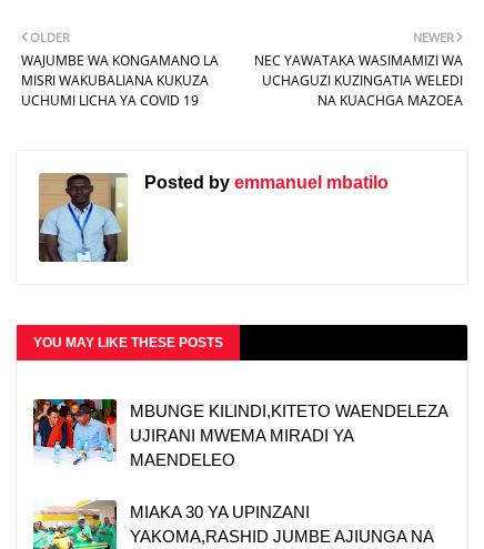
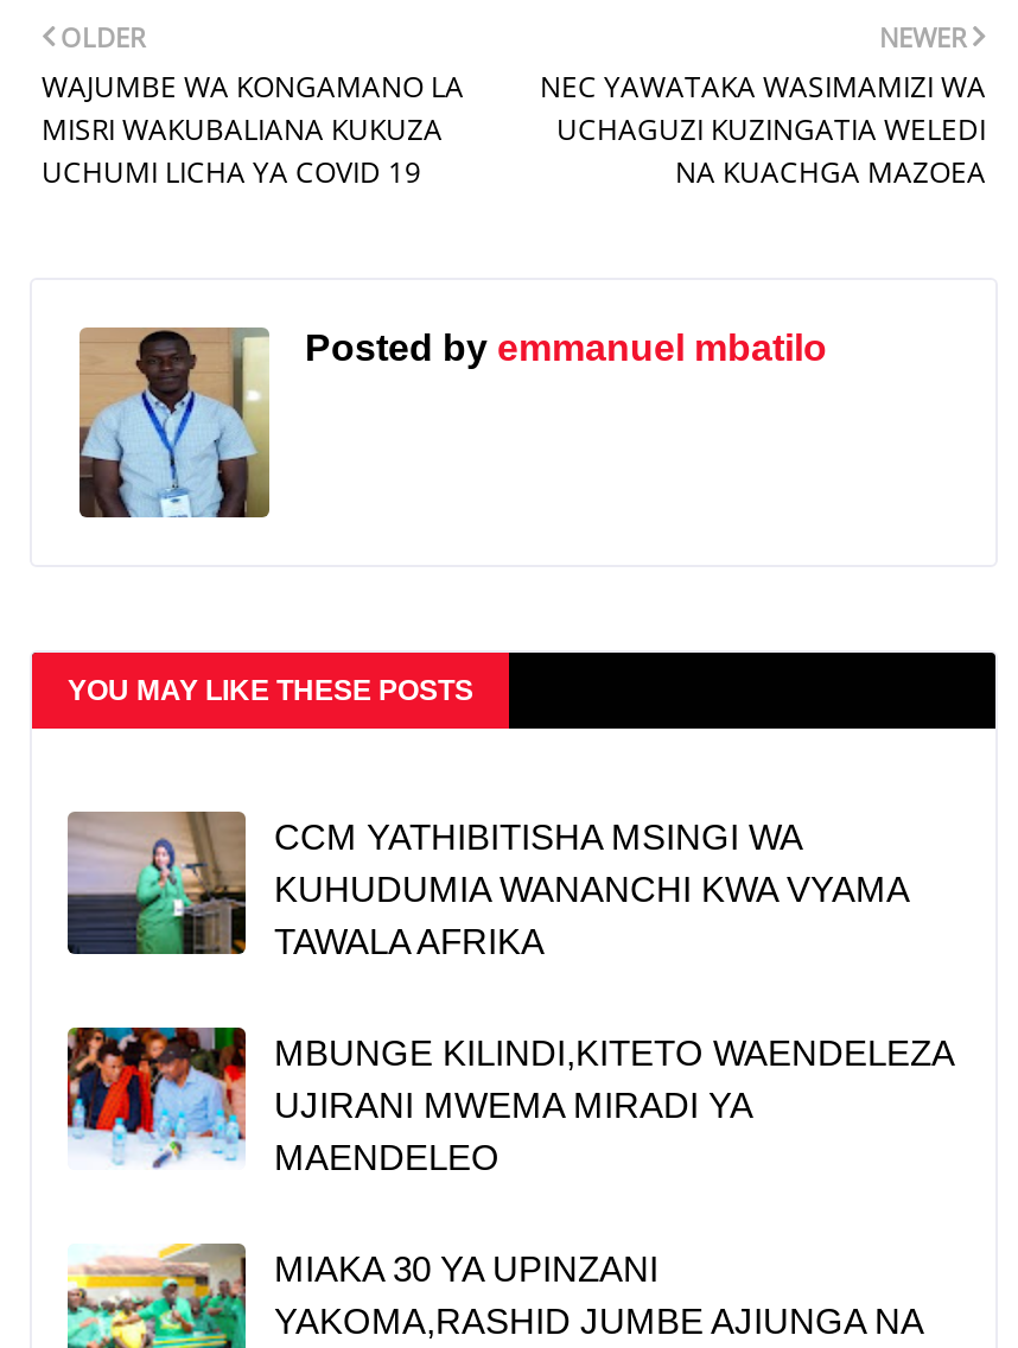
+ [image]
+ CCM YATHIBITISHA MSINGI WA
+ KUHUDUMIA WANANCHI KWA VYAMA
+ TAWALA AFRIKA
